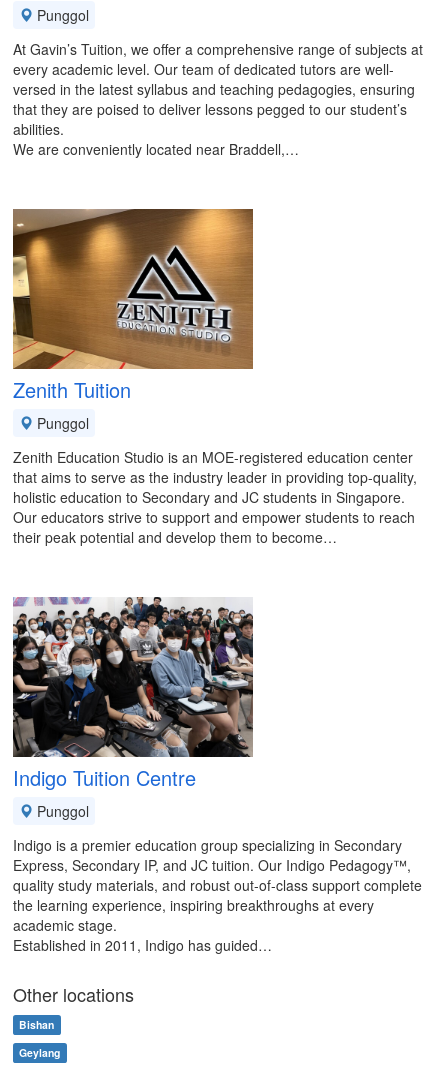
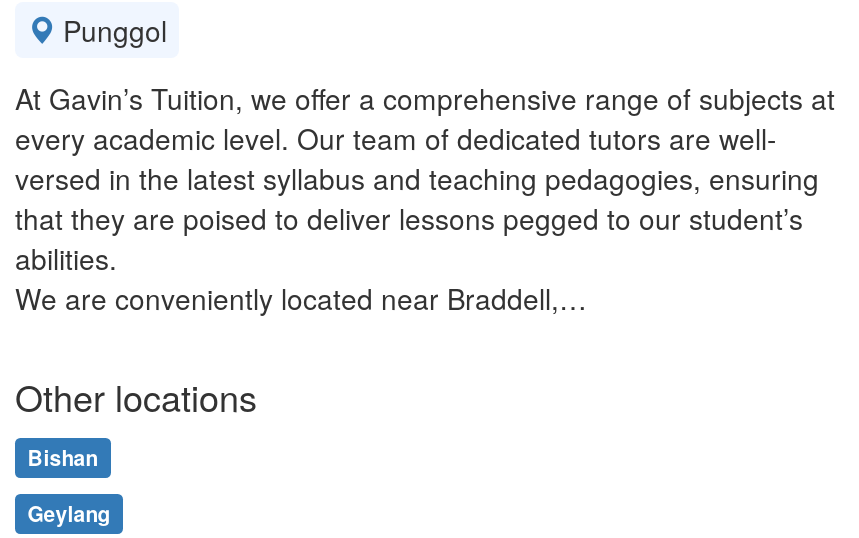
- [image]
- Zenith Tuition
- Punggol
- Zenith Education Studio is an MOE-registered education center
- that aims to serve as the industry leader in providing top-quality,
- holistic education to Secondary and JC students in Singapore.
- Our educators strive to support and empower students to reach
- their peak potential and develop them to become…

- [image]
- Indigo Tuition Centre
- Punggol
- Indigo is a premier education group specializing in Secondary
- Express, Secondary IP, and JC tuition. Our Indigo Pedagogy™,
- quality study materials, and robust out-of-class support complete
- the learning experience, inspiring breakthroughs at every
- academic stage.
- Established in 2011, Indigo has guided…
